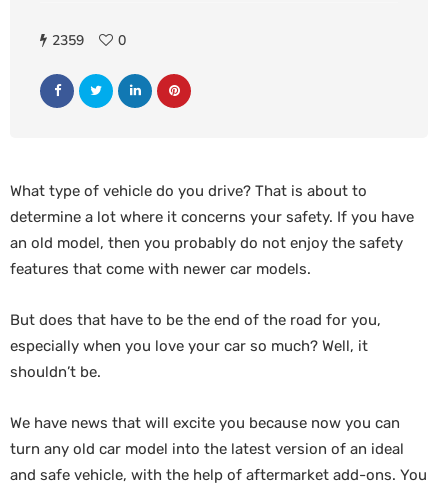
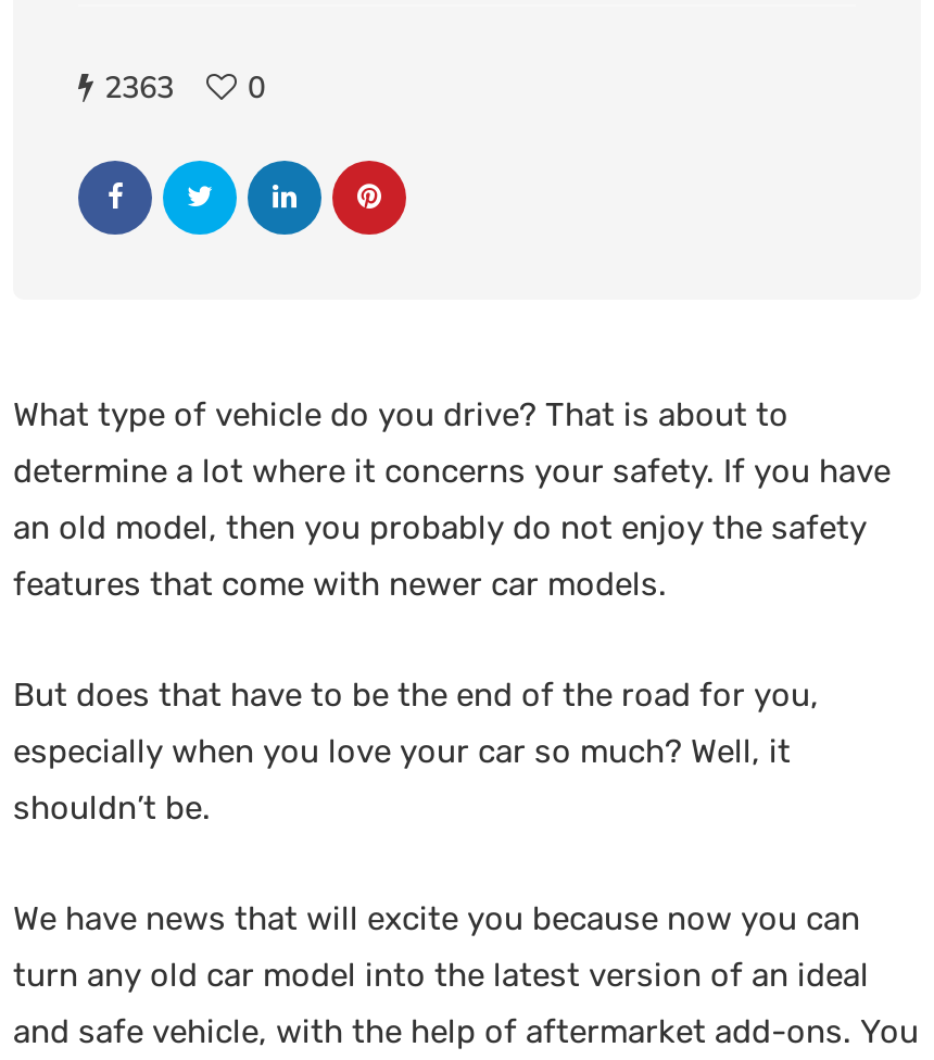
- 2359 0
+ 2363 0
